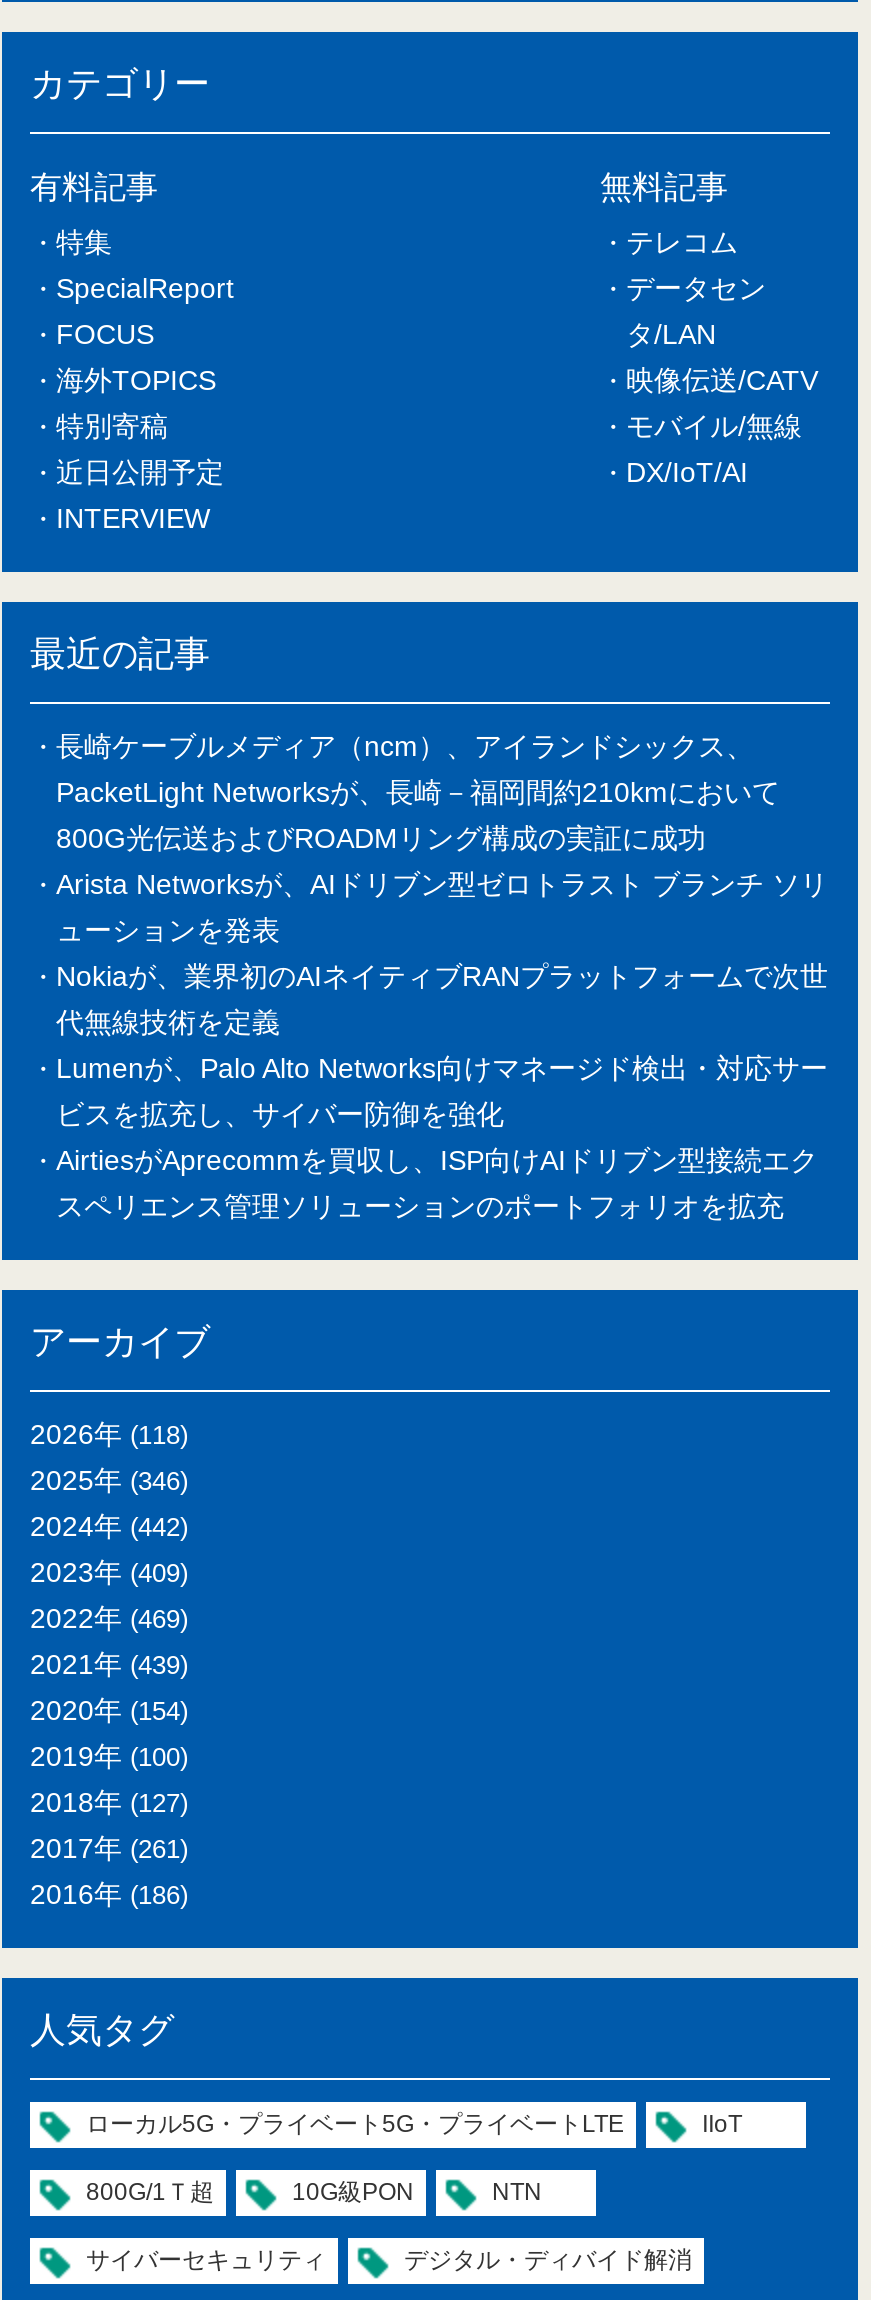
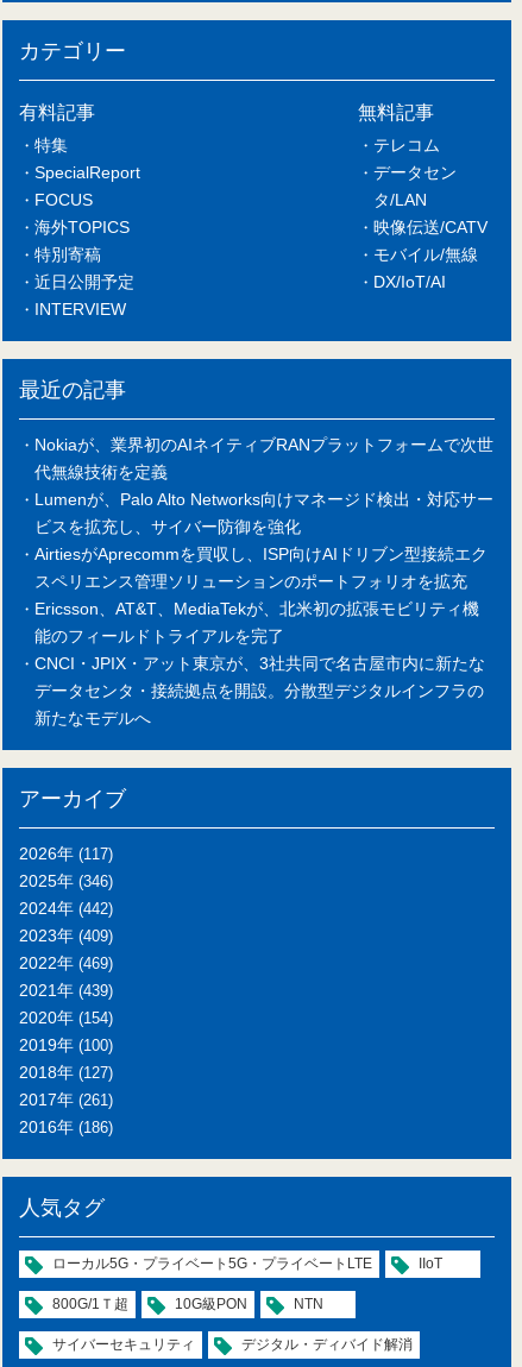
- 長崎ケーブルメディア（ncm）、アイランドシックス、
- PacketLight Networksが、長崎－福岡間約210kmにおいて
- 800G光伝送およびROADMリング構成の実証に成功
- Arista Networksが、AIドリブン型ゼロトラスト ブランチ ソリ
- ューションを発表

moved up: Nokiaが、業界初のAIネイティブRANプラットフォームで次世 | 代無線技術を定義 | Lumenが、Palo Alto Networks向けマネージド検出・対応サー | ビスを拡充し、サイバー防御を強化 | AirtiesがAprecommを買収し、ISP向けAIドリブン型接続エク | スペリエンス管理ソリューションのポートフォリオを拡充

+ Ericsson、AT&T、MediaTekが、北米初の拡張モビリティ機
+ 能のフィールドトライアルを完了
+ CNCI・JPIX・アット東京が、3社共同で名古屋市内に新たな
+ データセンタ・接続拠点を開設。分散型デジタルインフラの
+ 新たなモデルへ

- 2026年(118)
+ 2026年(117)
